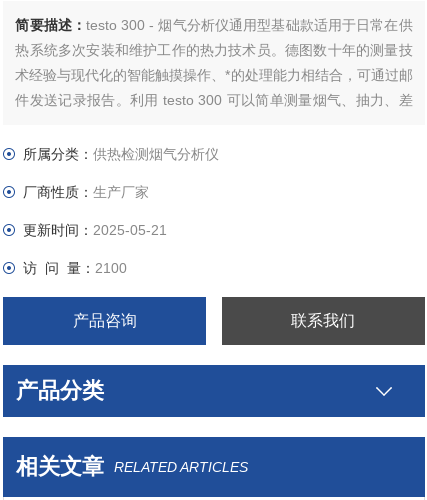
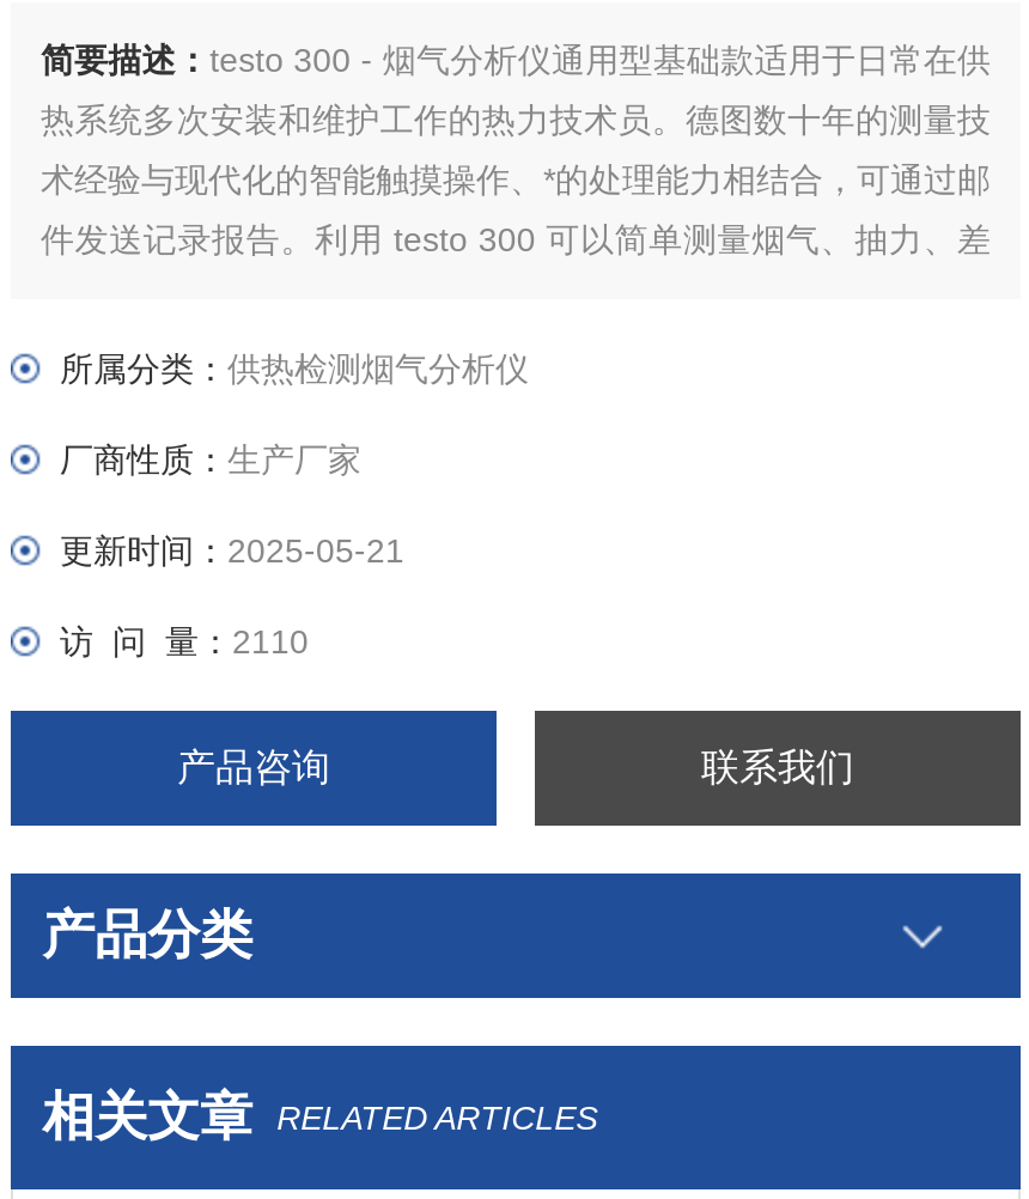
- 访 问 量：2100
+ 访 问 量：2110
